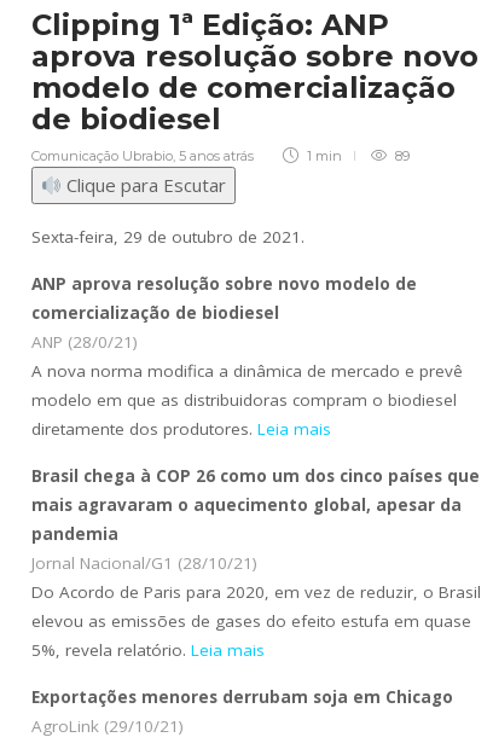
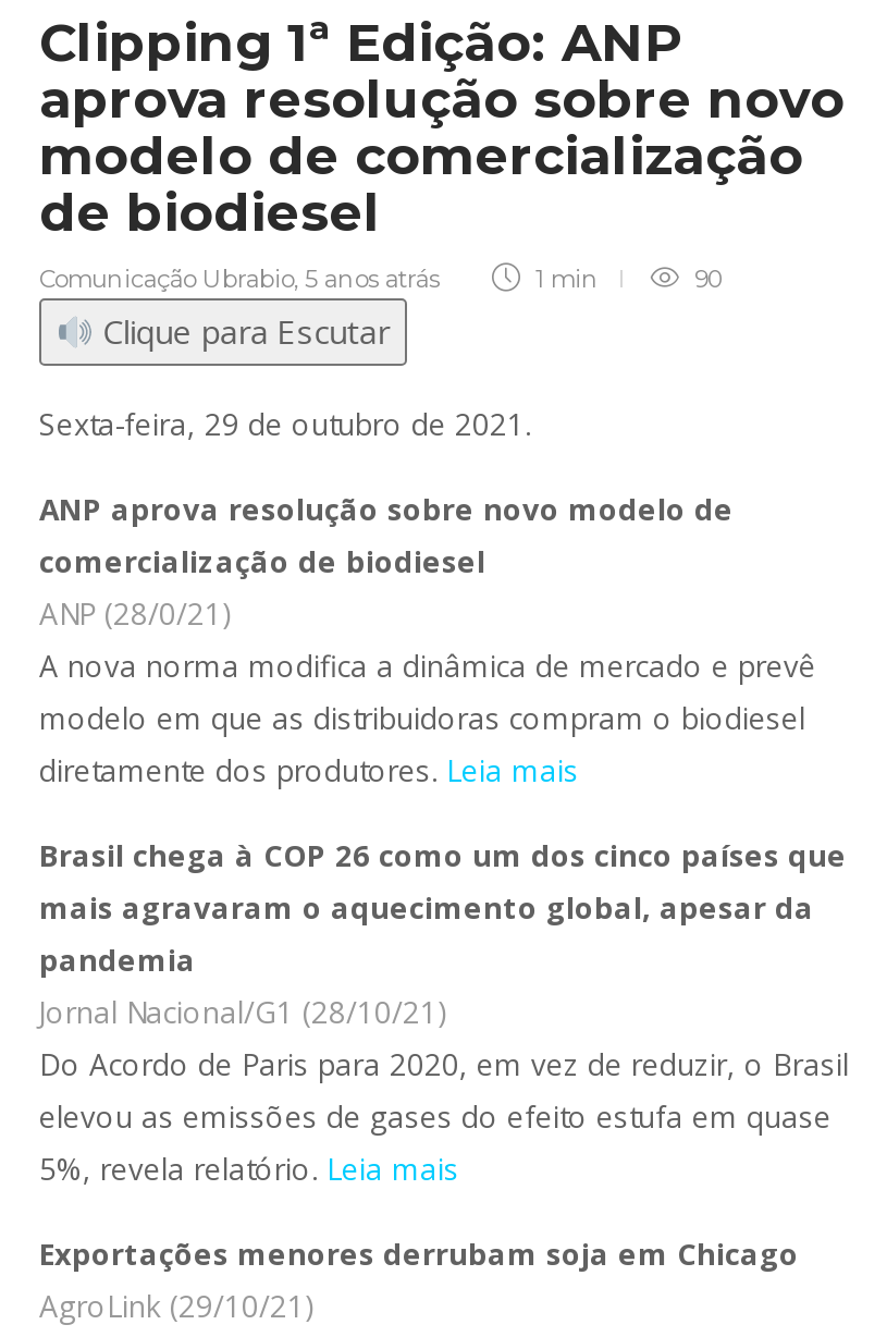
- 89
+ 90
